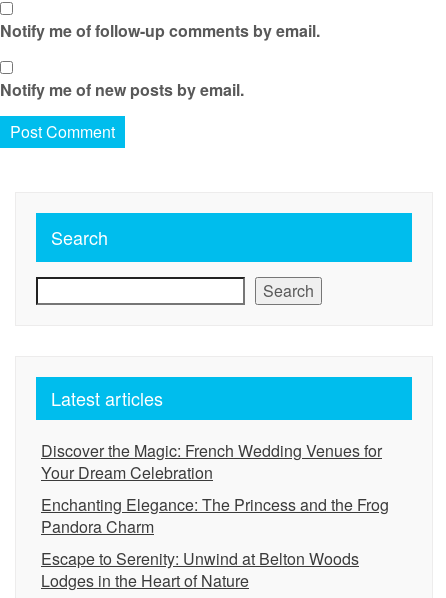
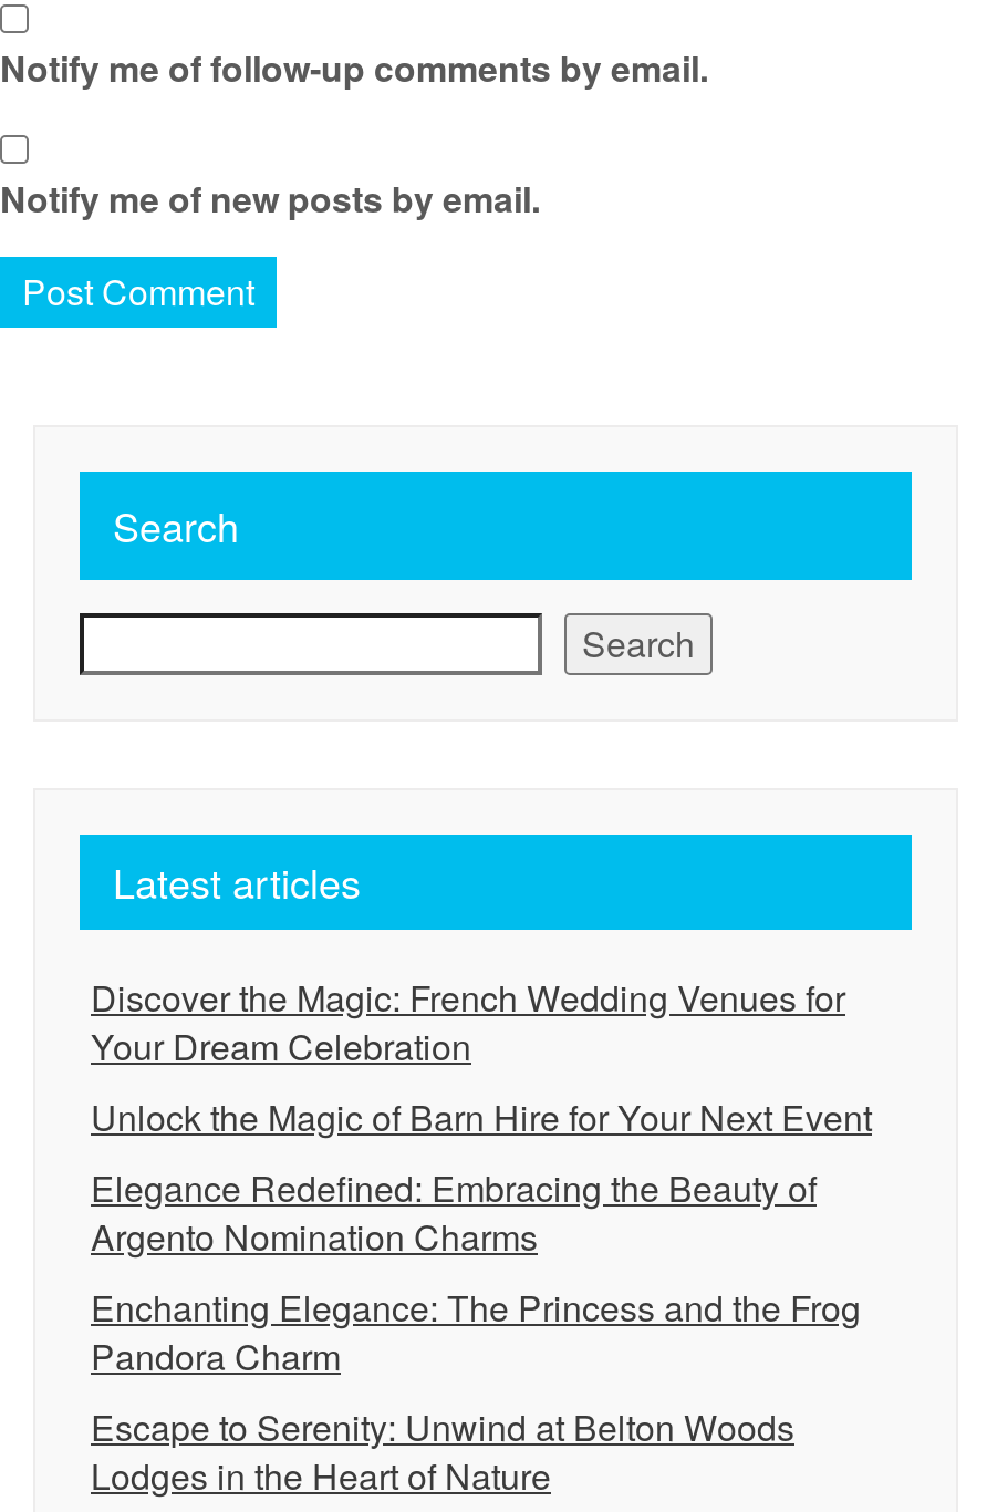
+ Unlock the Magic of Barn Hire for Your Next Event
+ Elegance Redefined: Embracing the Beauty of
+ Argento Nomination Charms
